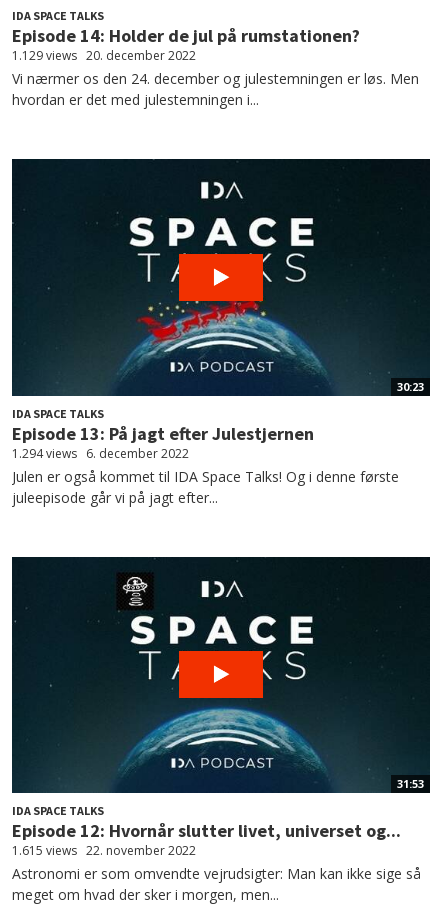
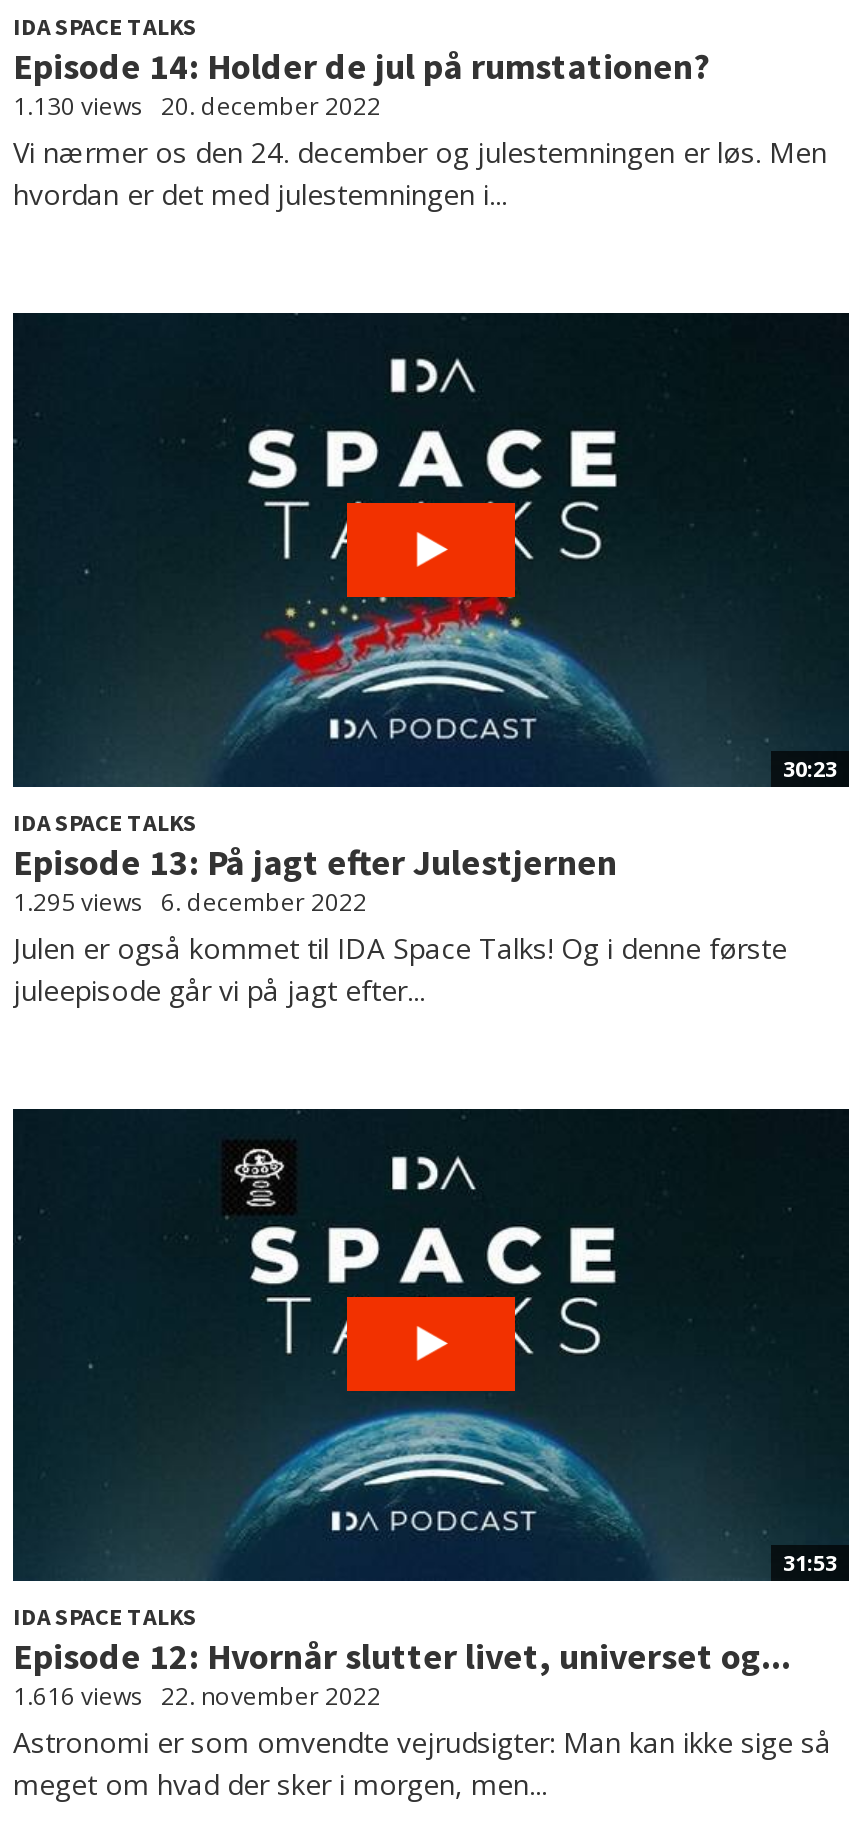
- 1.129 views 20. december 2022
+ 1.130 views 20. december 2022

- 1.294 views 6. december 2022
+ 1.295 views 6. december 2022

- 1.615 views 22. november 2022
+ 1.616 views 22. november 2022
